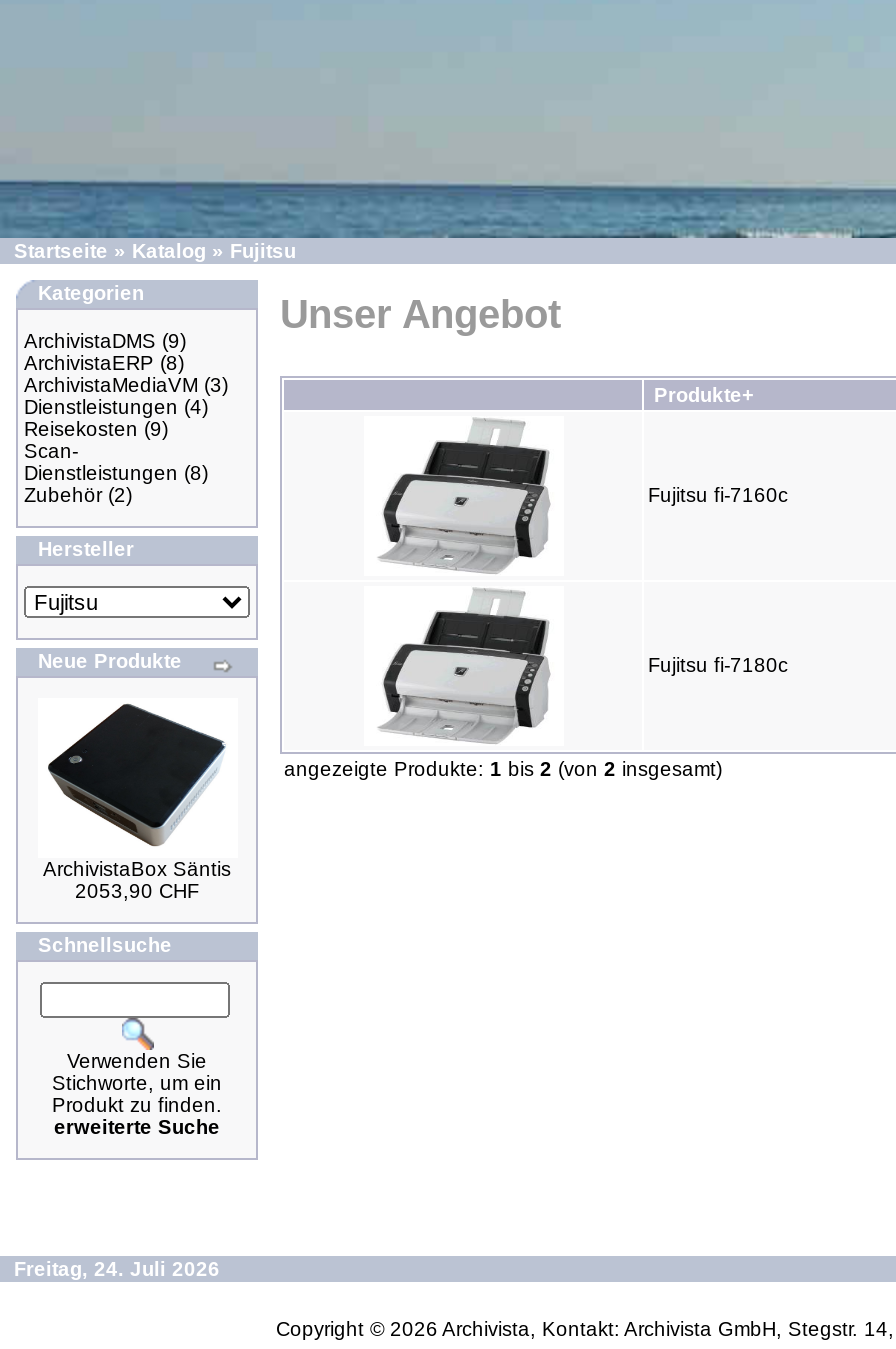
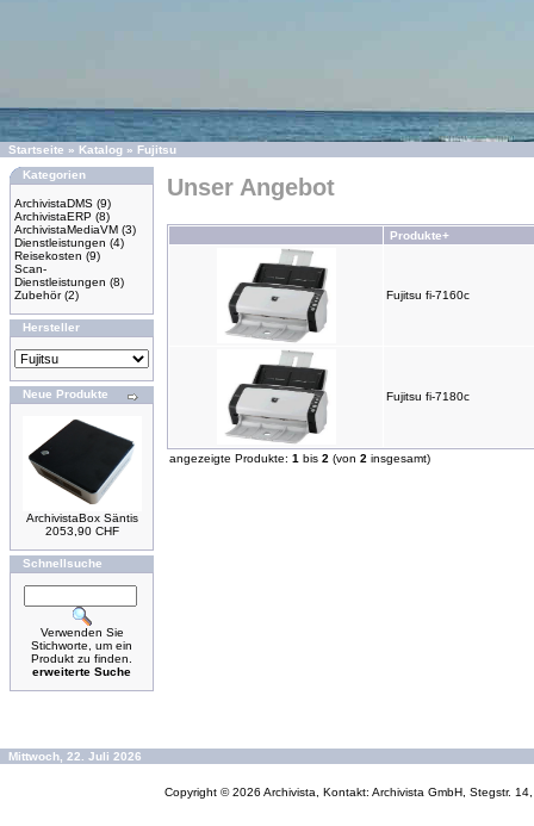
- Freitag, 24. Juli 2026
+ Mittwoch, 22. Juli 2026
